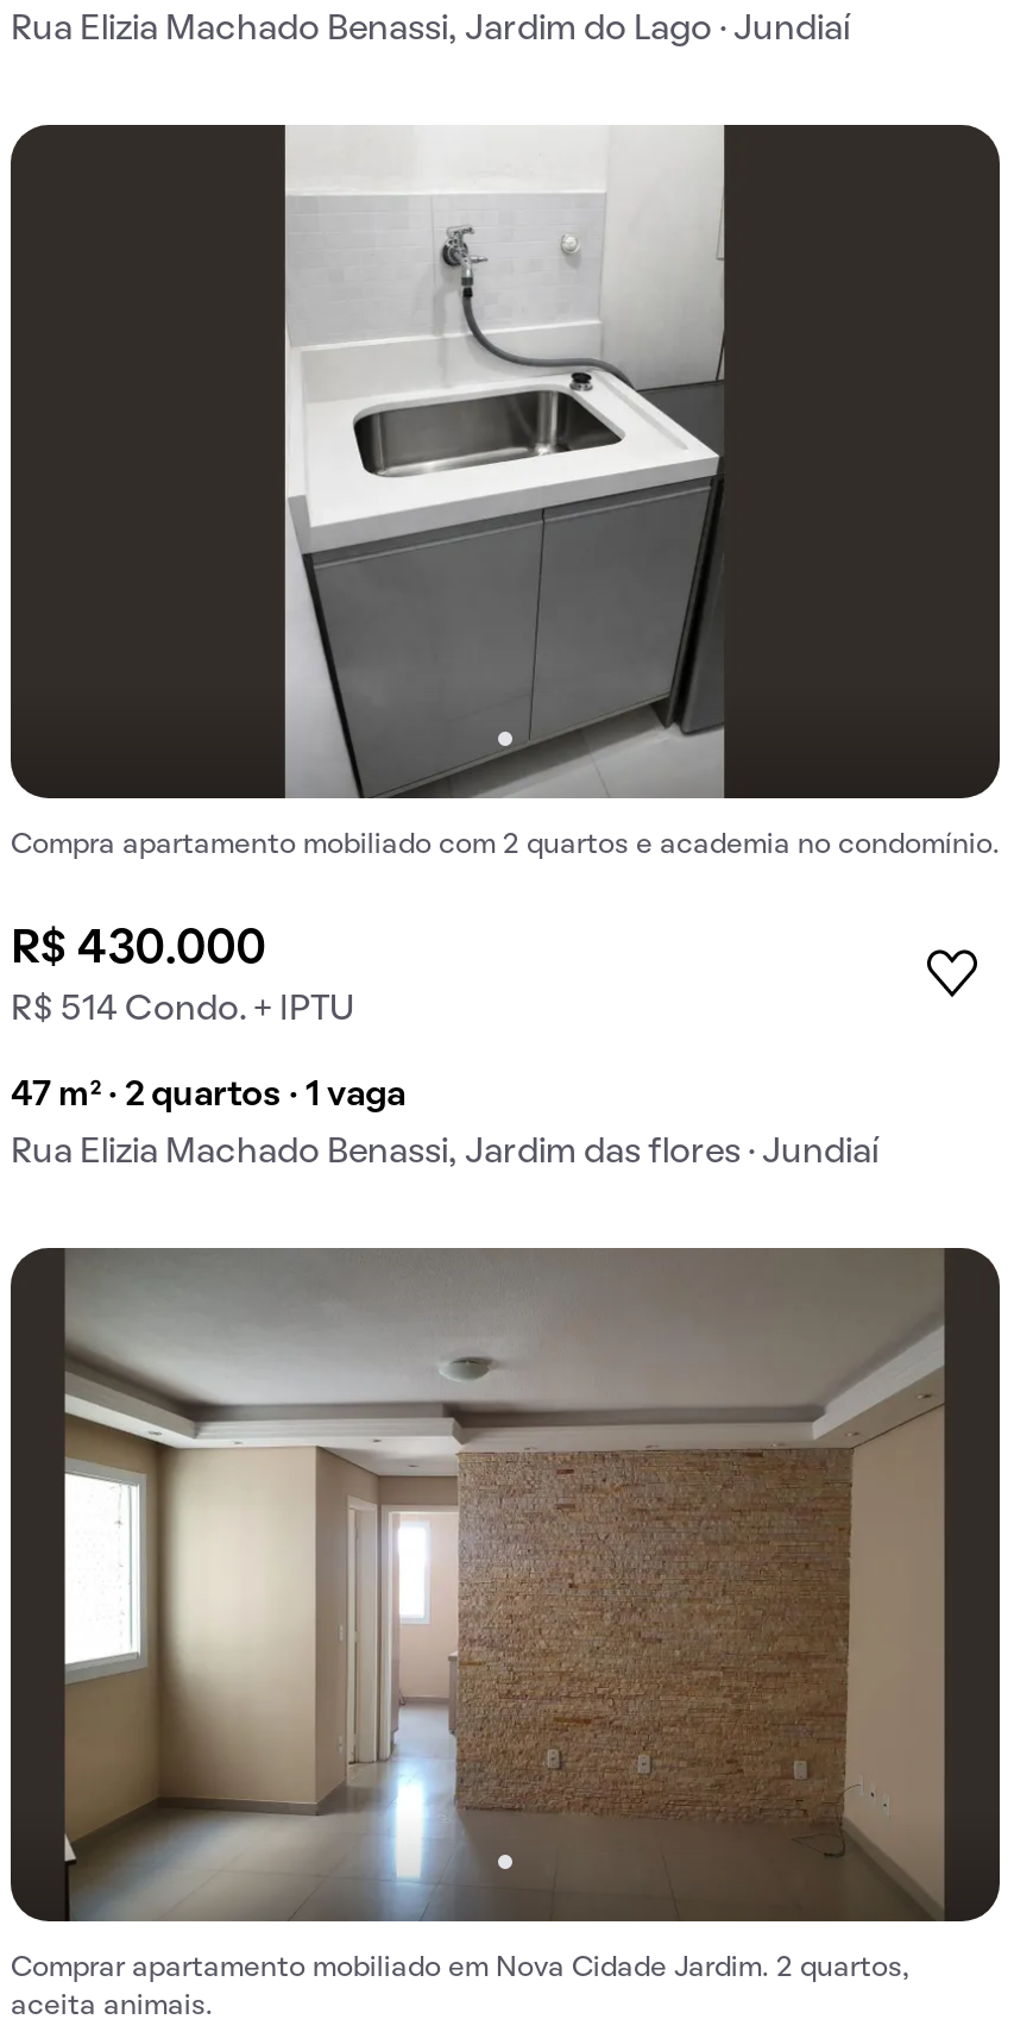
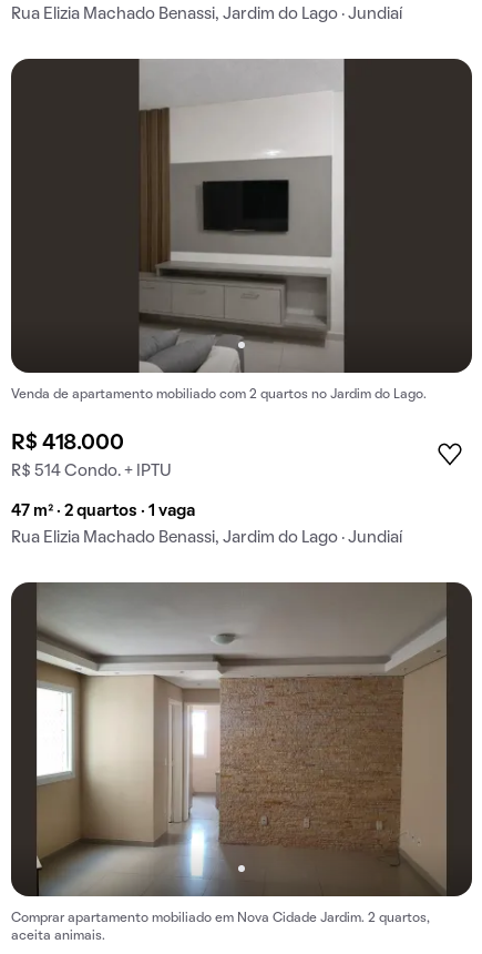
- [image]
- Compra apartamento mobiliado com 2 quartos e academia no condomínio.
+ [image]
+ Venda de apartamento mobiliado com 2 quartos no Jardim do Lago.

- R$ 430.000
+ R$ 418.000

- Rua Elizia Machado Benassi, Jardim das flores · Jundiaí
+ Rua Elizia Machado Benassi, Jardim do Lago · Jundiaí
